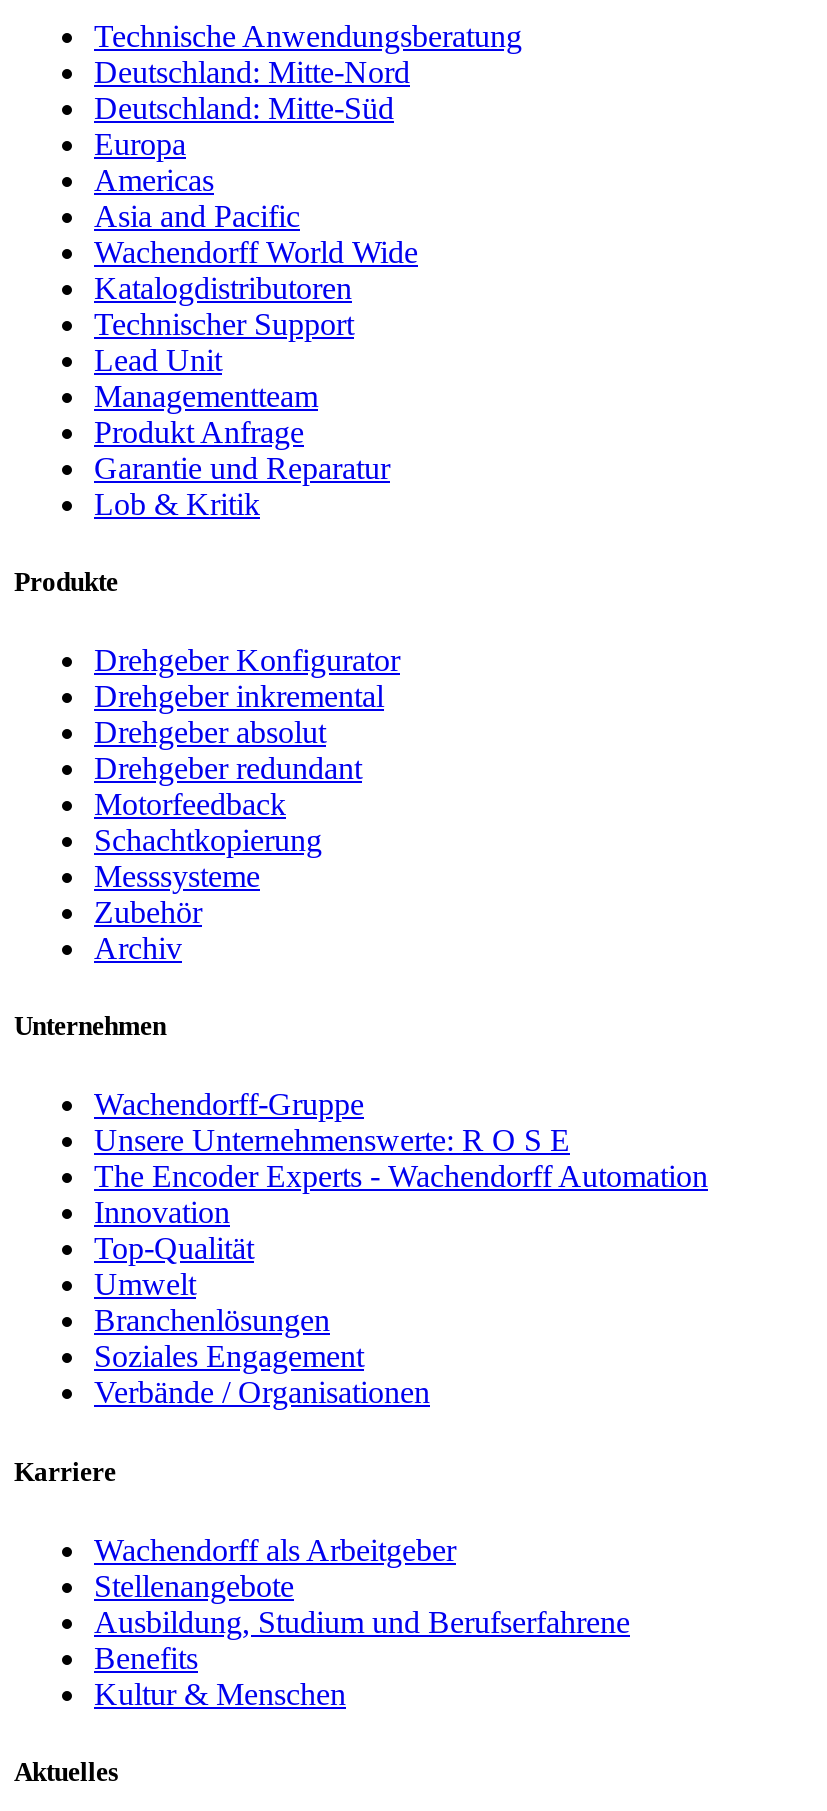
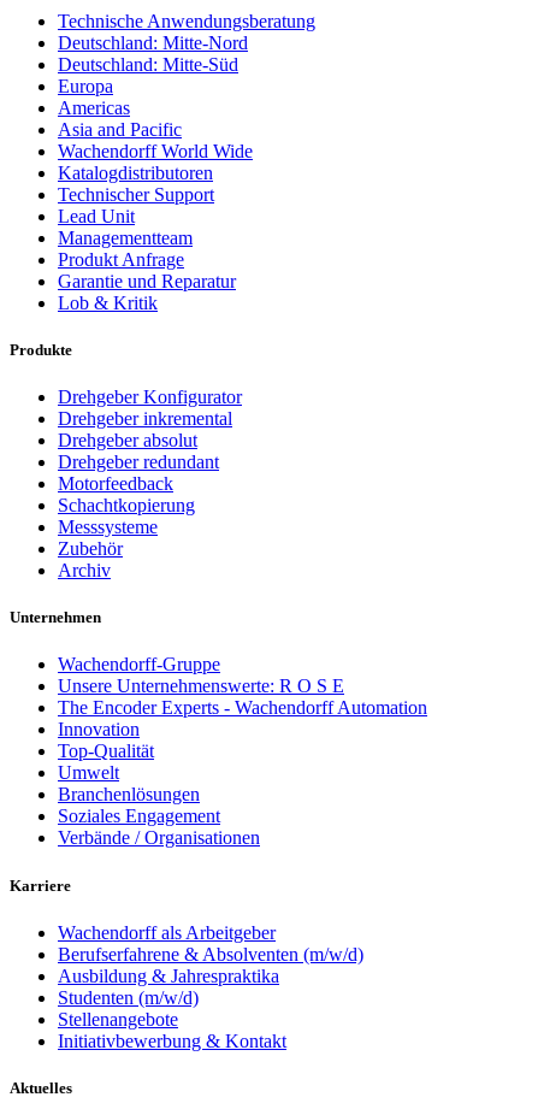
+ Berufserfahrene & Absolventen (m/w/d)
+ Ausbildung & Jahrespraktika
+ Studenten (m/w/d)

moved down: Stellenangebote

- Ausbildung, Studium und Berufserfahrene
- Benefits
- Kultur & Menschen
+ Initiativbewerbung & Kontakt
